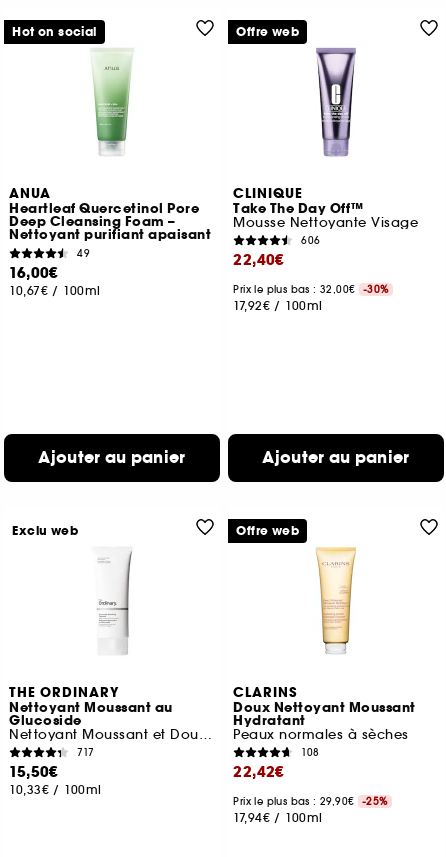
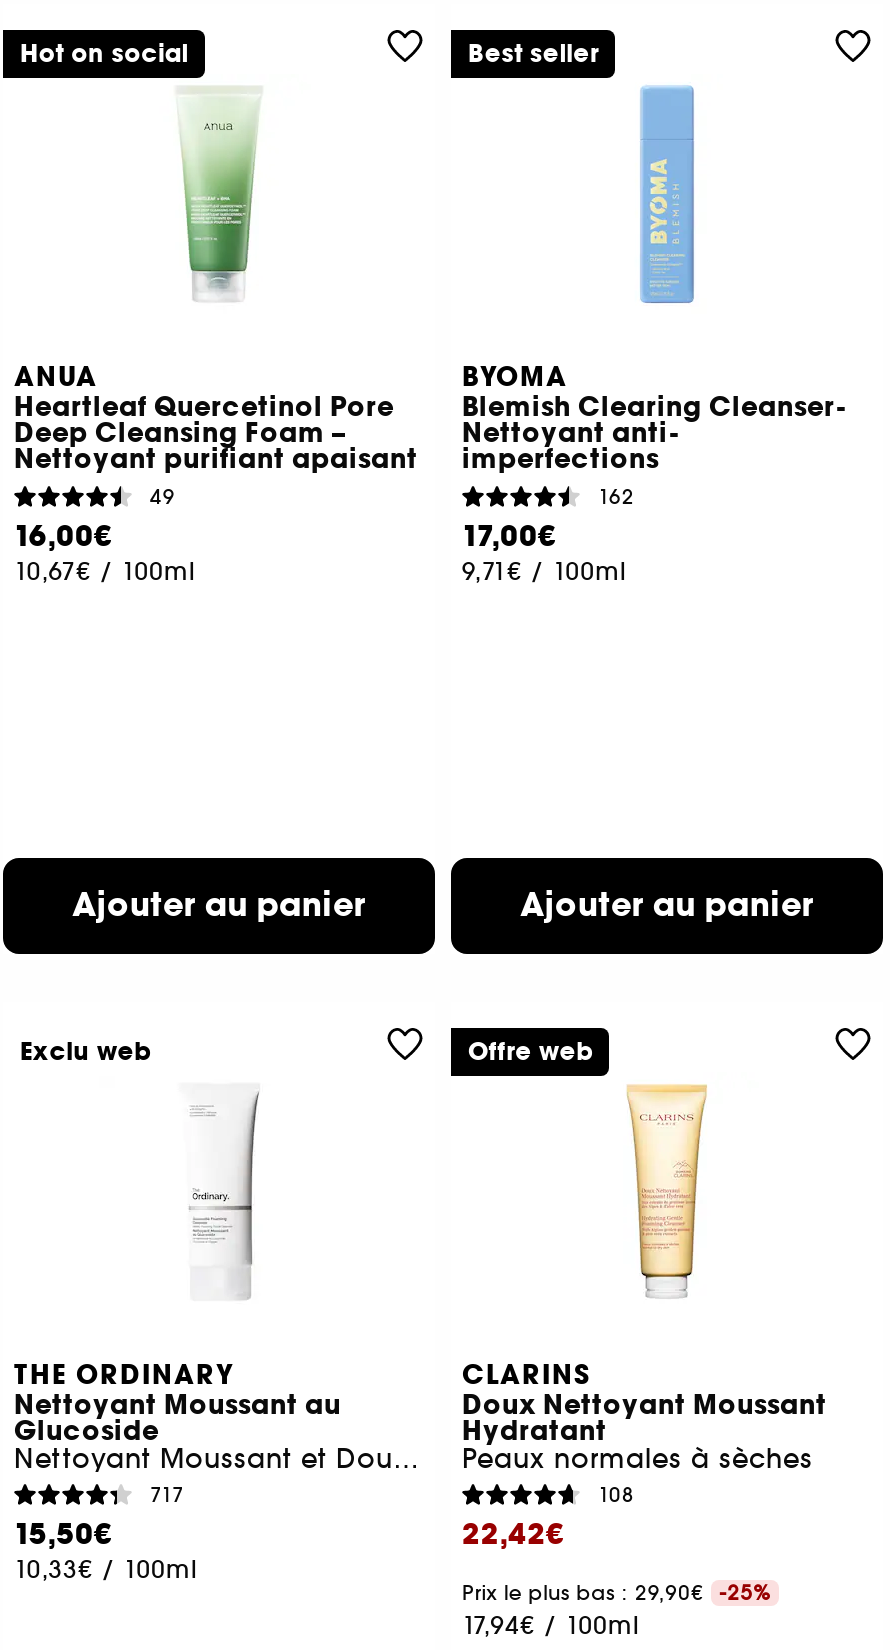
- Offre web
+ Best seller

- [image]
- CLINIQUE
- Take The Day Off™
- Mousse Nettoyante Visage
- 606
- 22,40€
- Prix le plus bas : 32,00€ -30%
- 17,92€ / 100ml
+ [image]
+ BYOMA
+ Blemish Clearing Cleanser-
+ Nettoyant anti-
+ imperfections
+ 162
+ 17,00€
+ 9,71€ / 100ml
